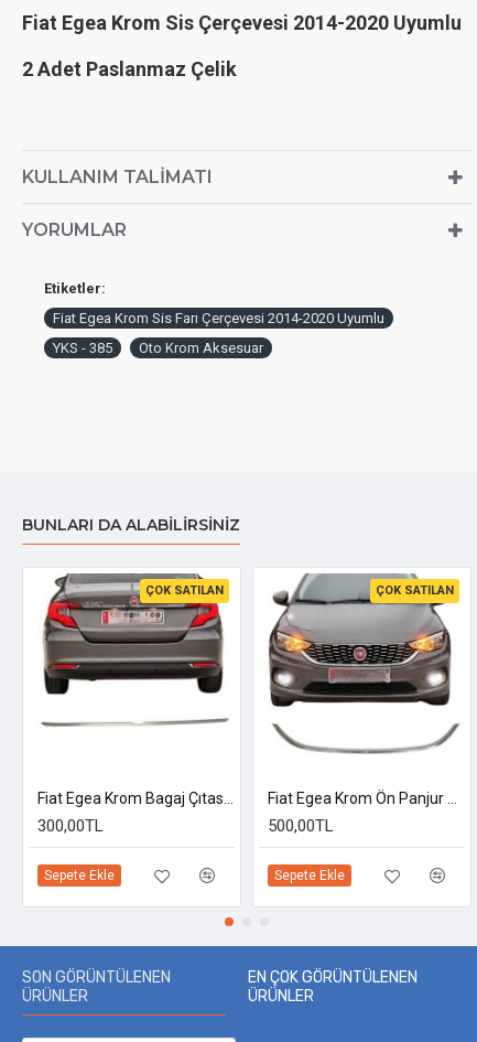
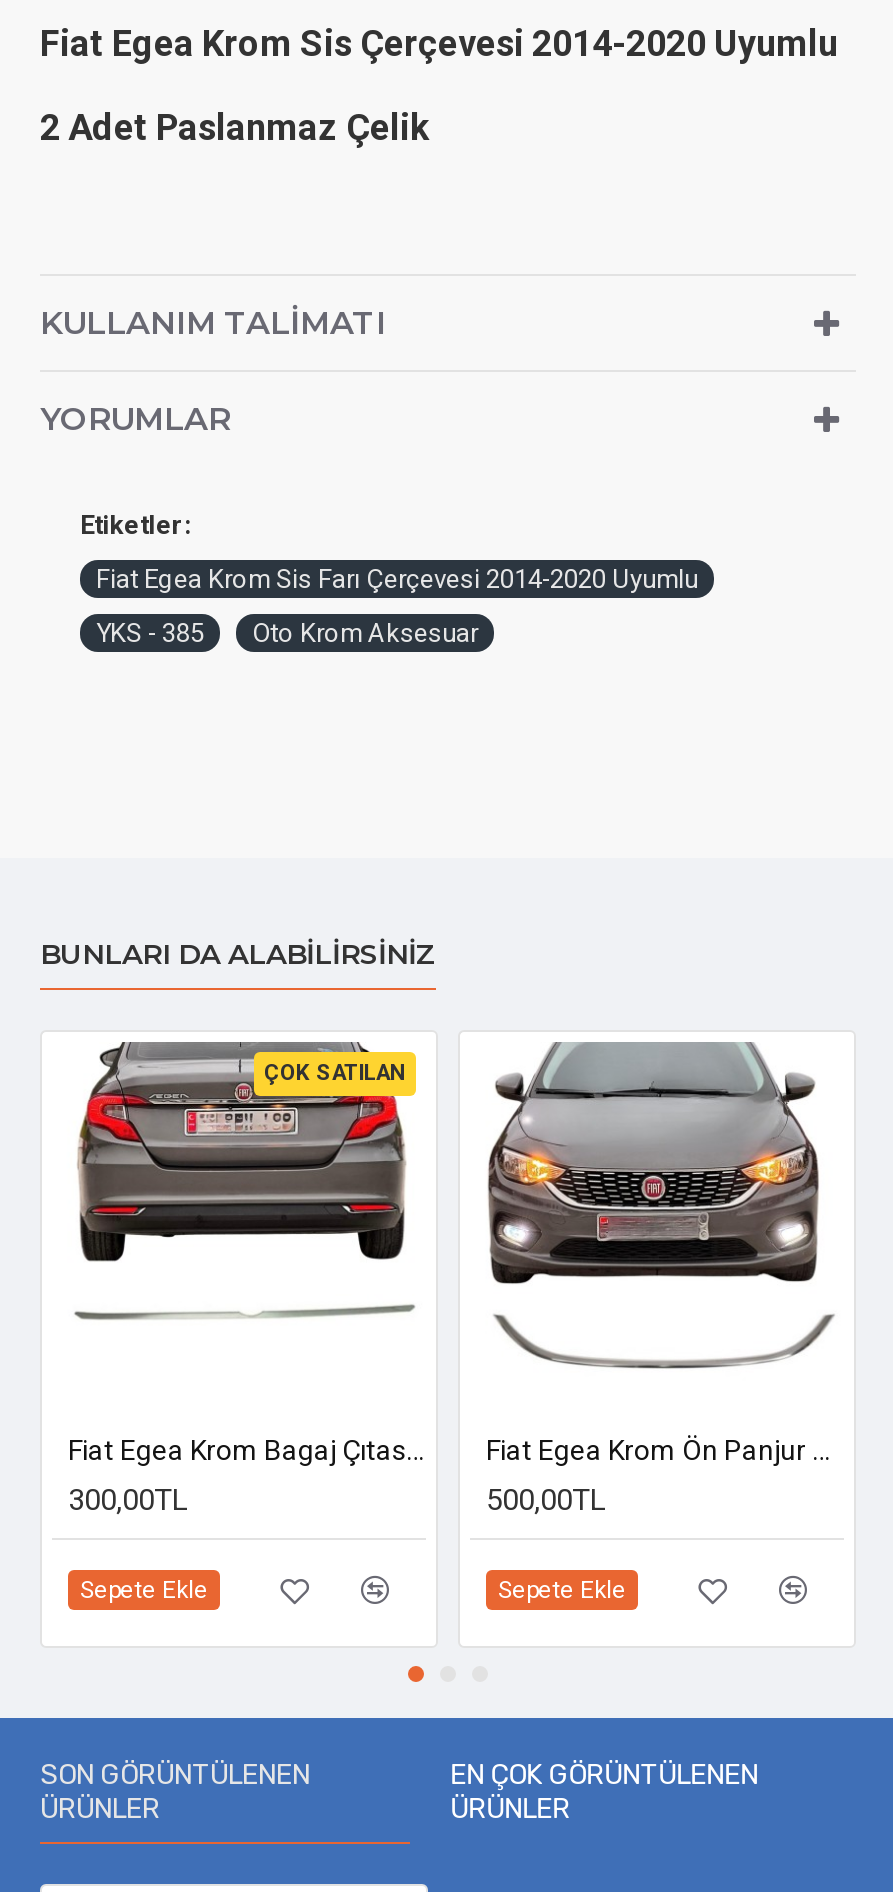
- ÇOK SATILAN
